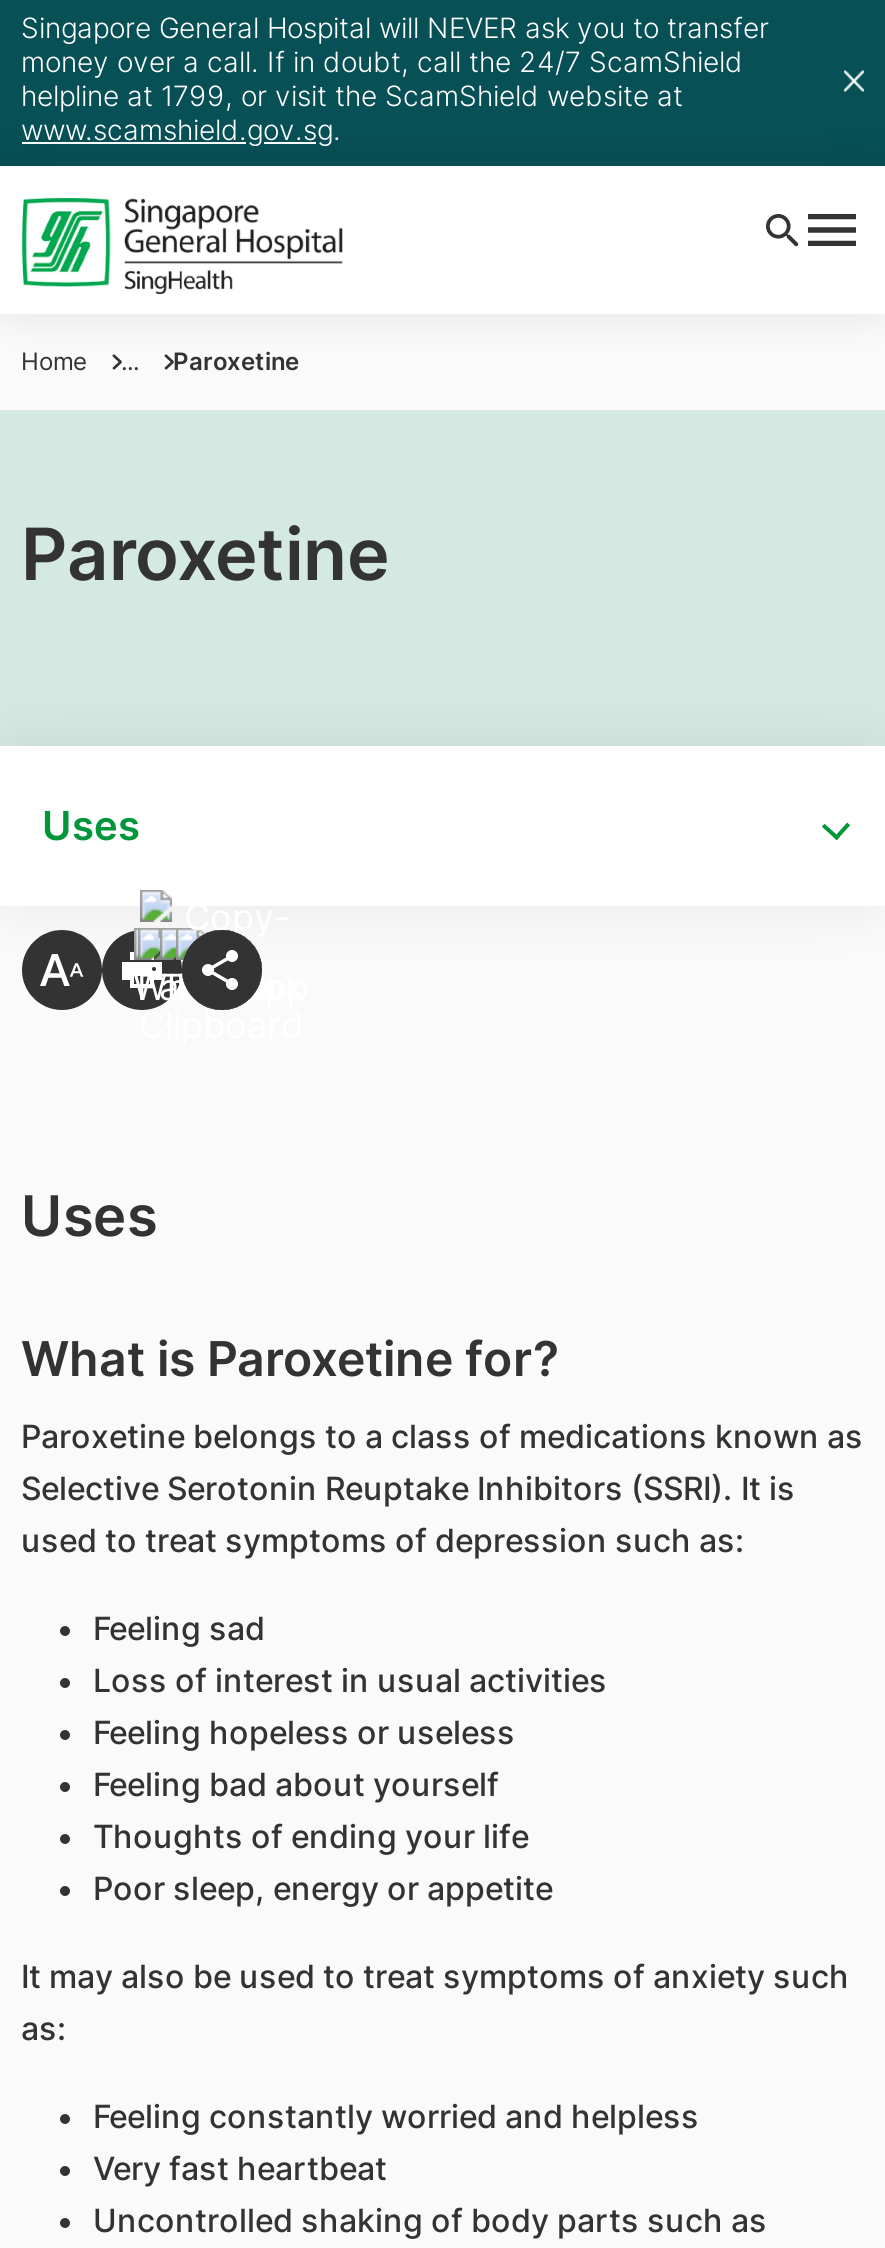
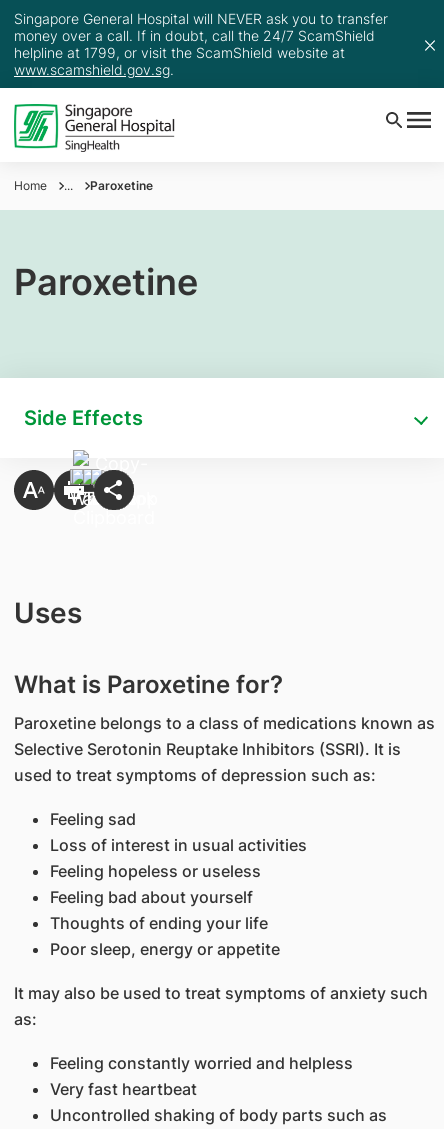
- Uses
+ Side Effects
